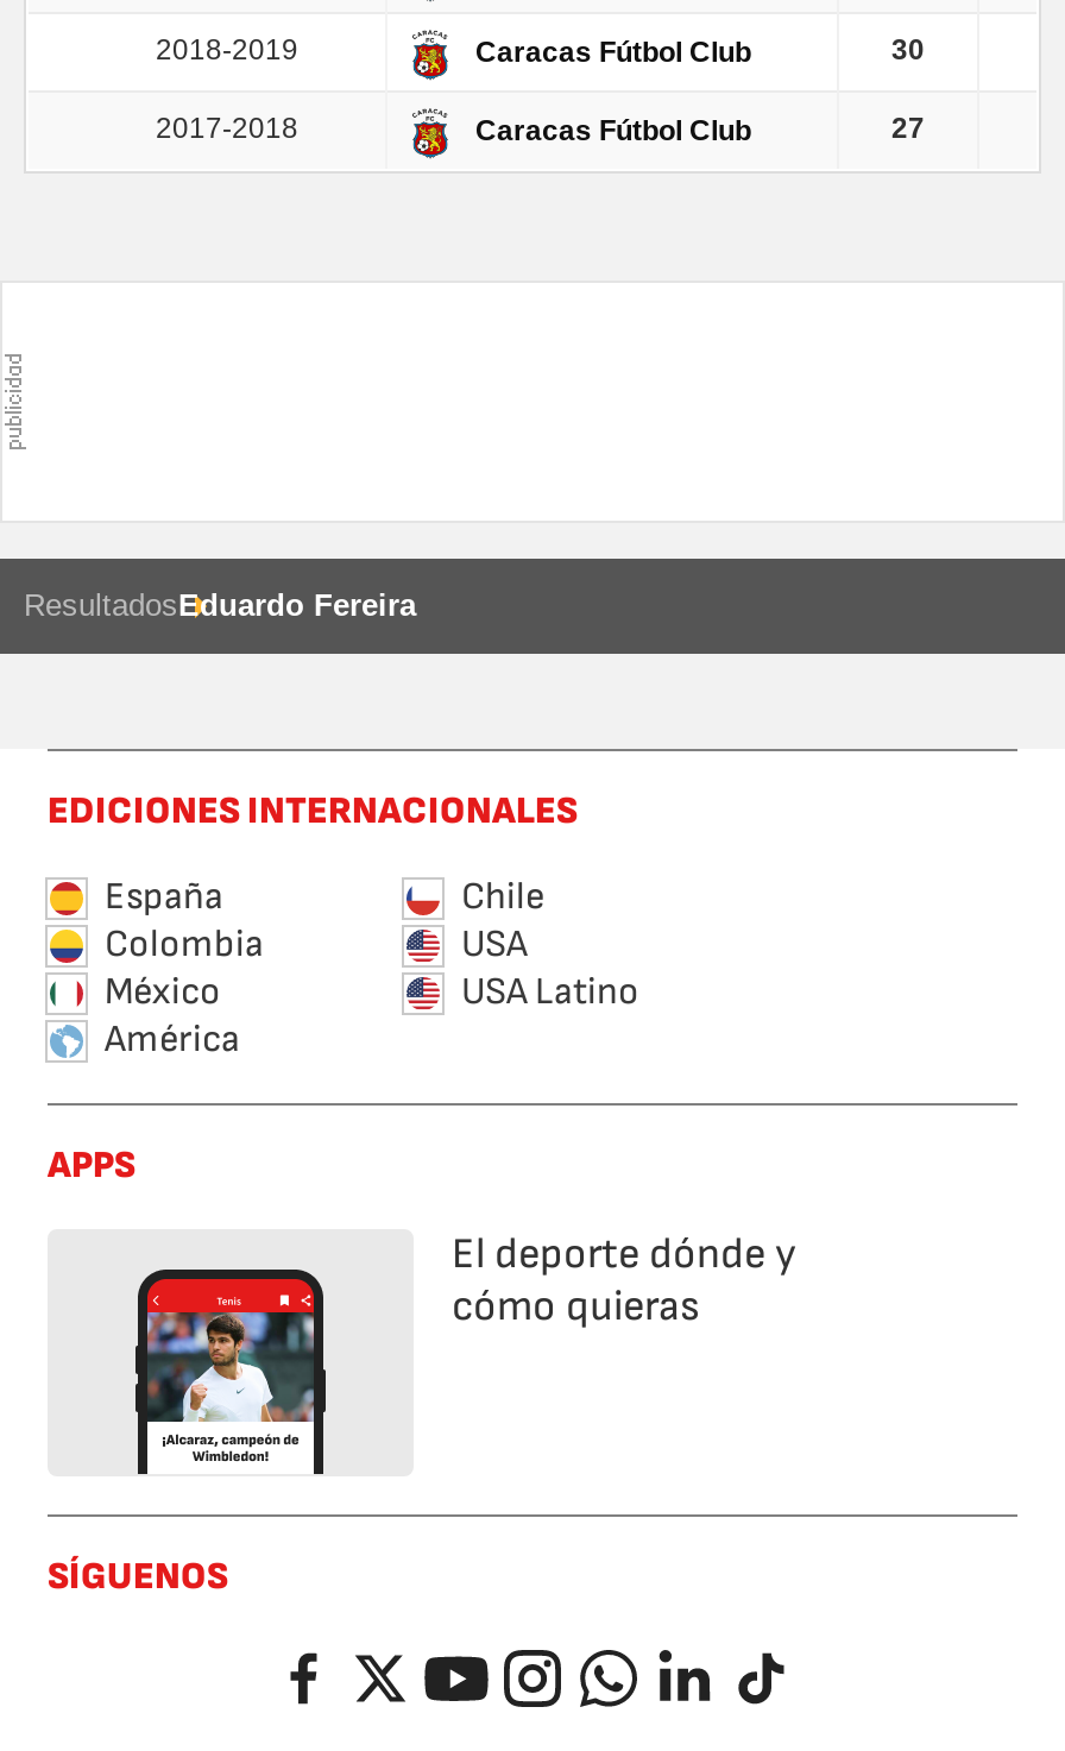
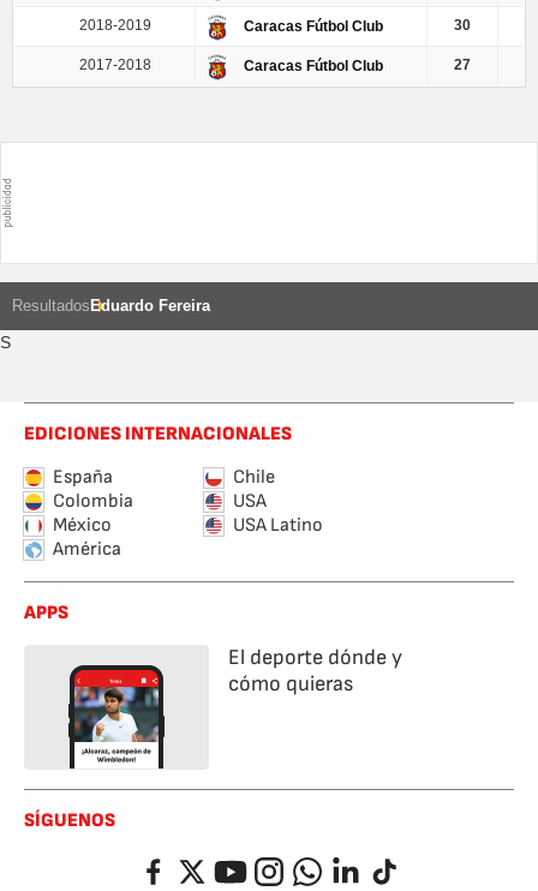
+ S
